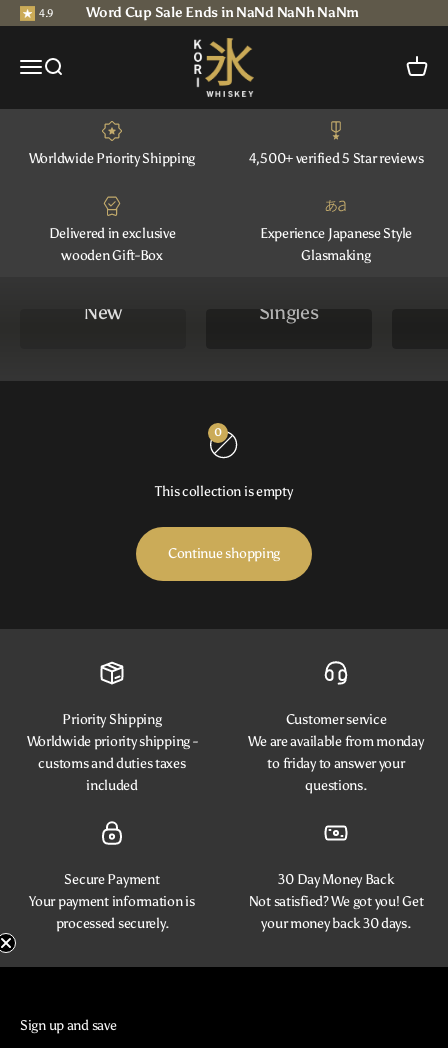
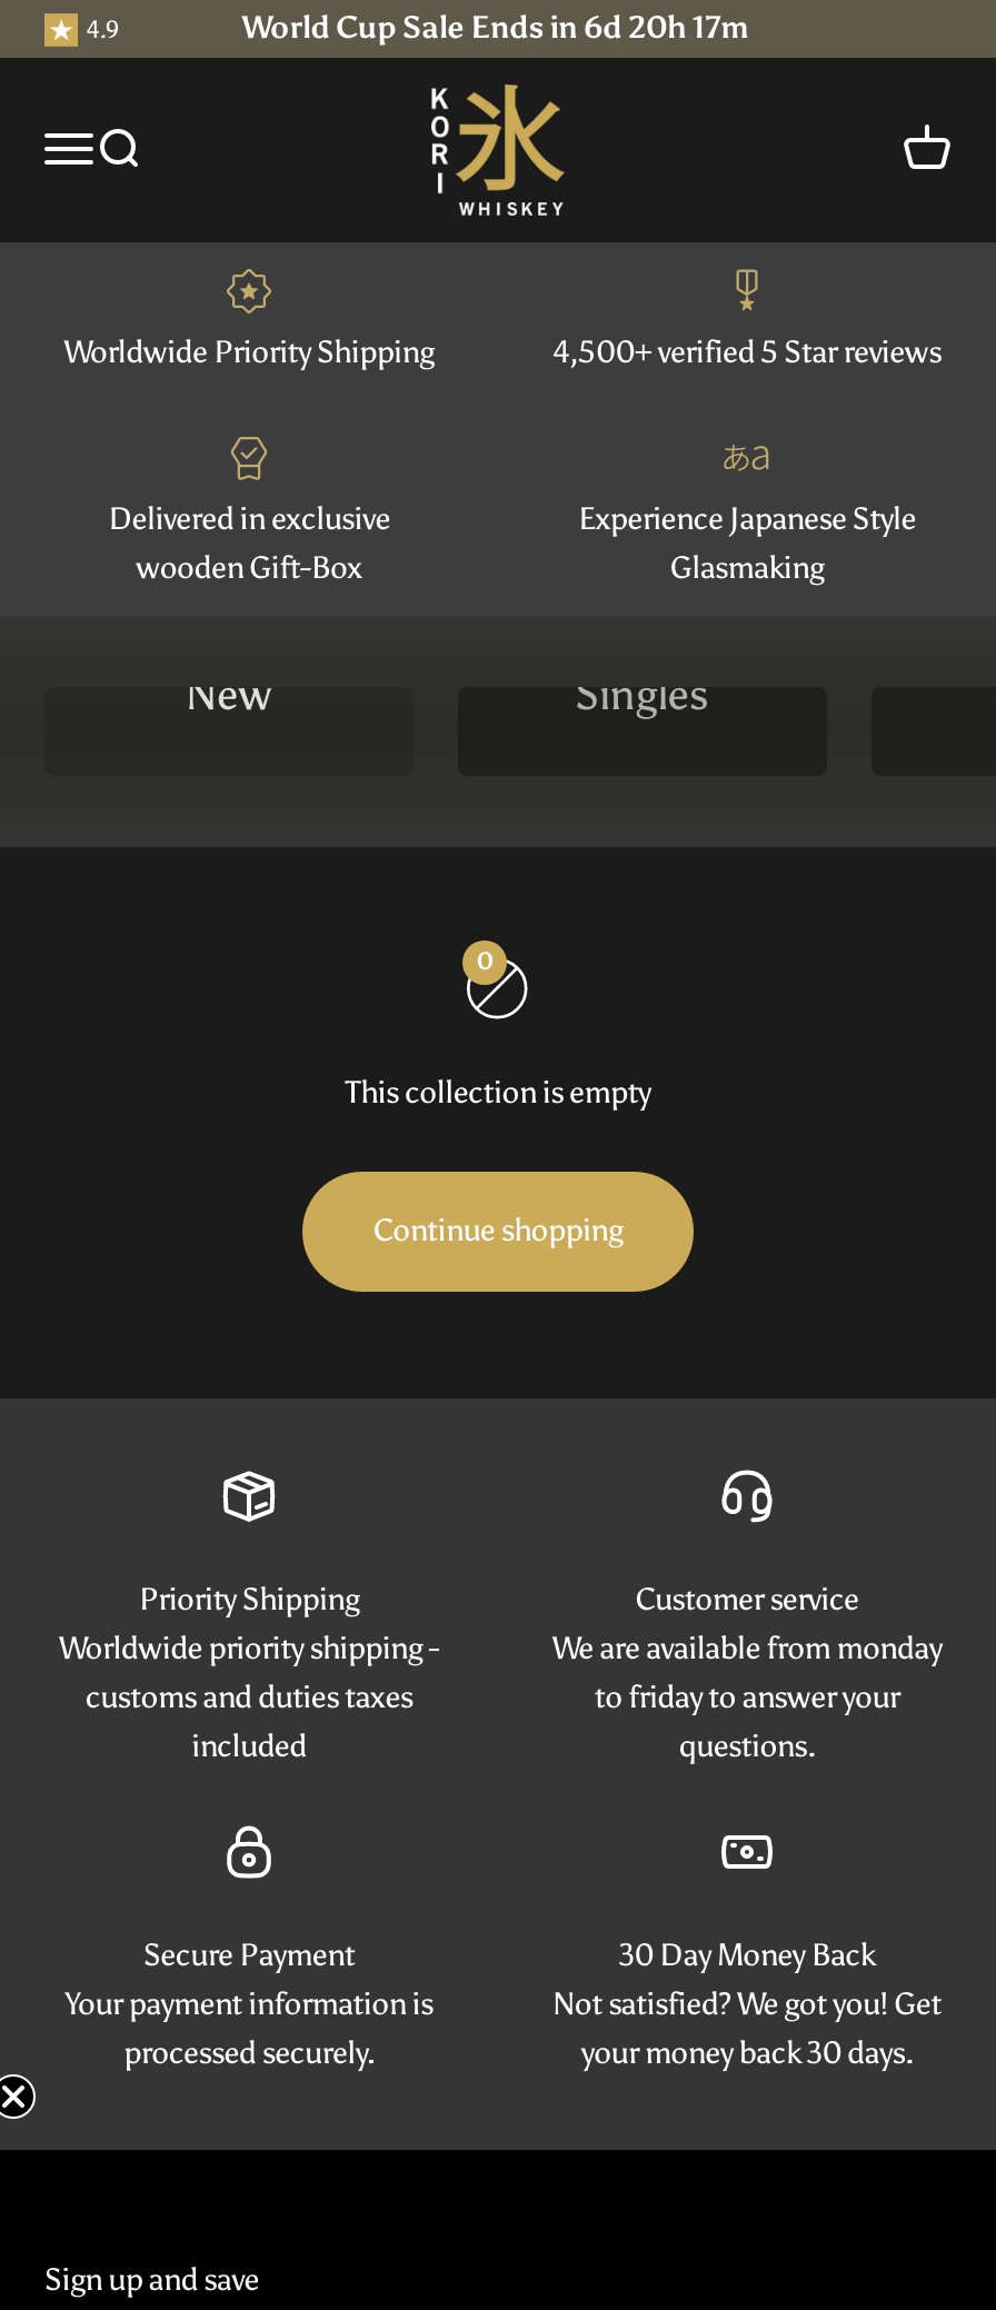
- Word Cup Sale Ends in NaNd NaNh NaNm
+ World Cup Sale Ends in 6d 20h 17m
